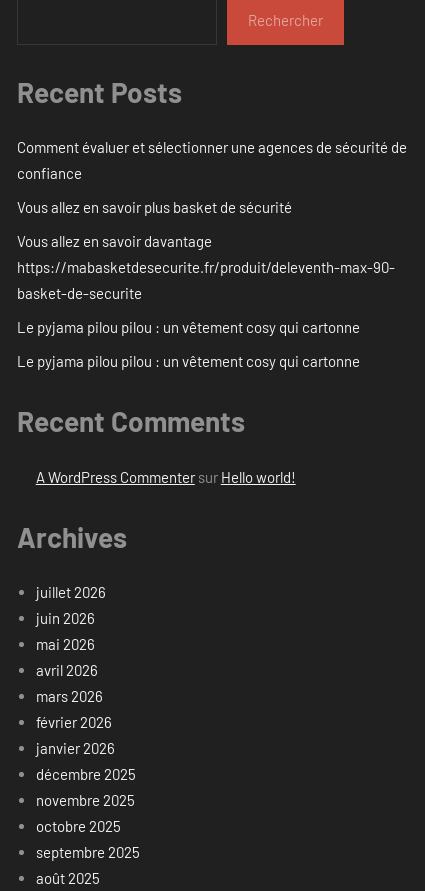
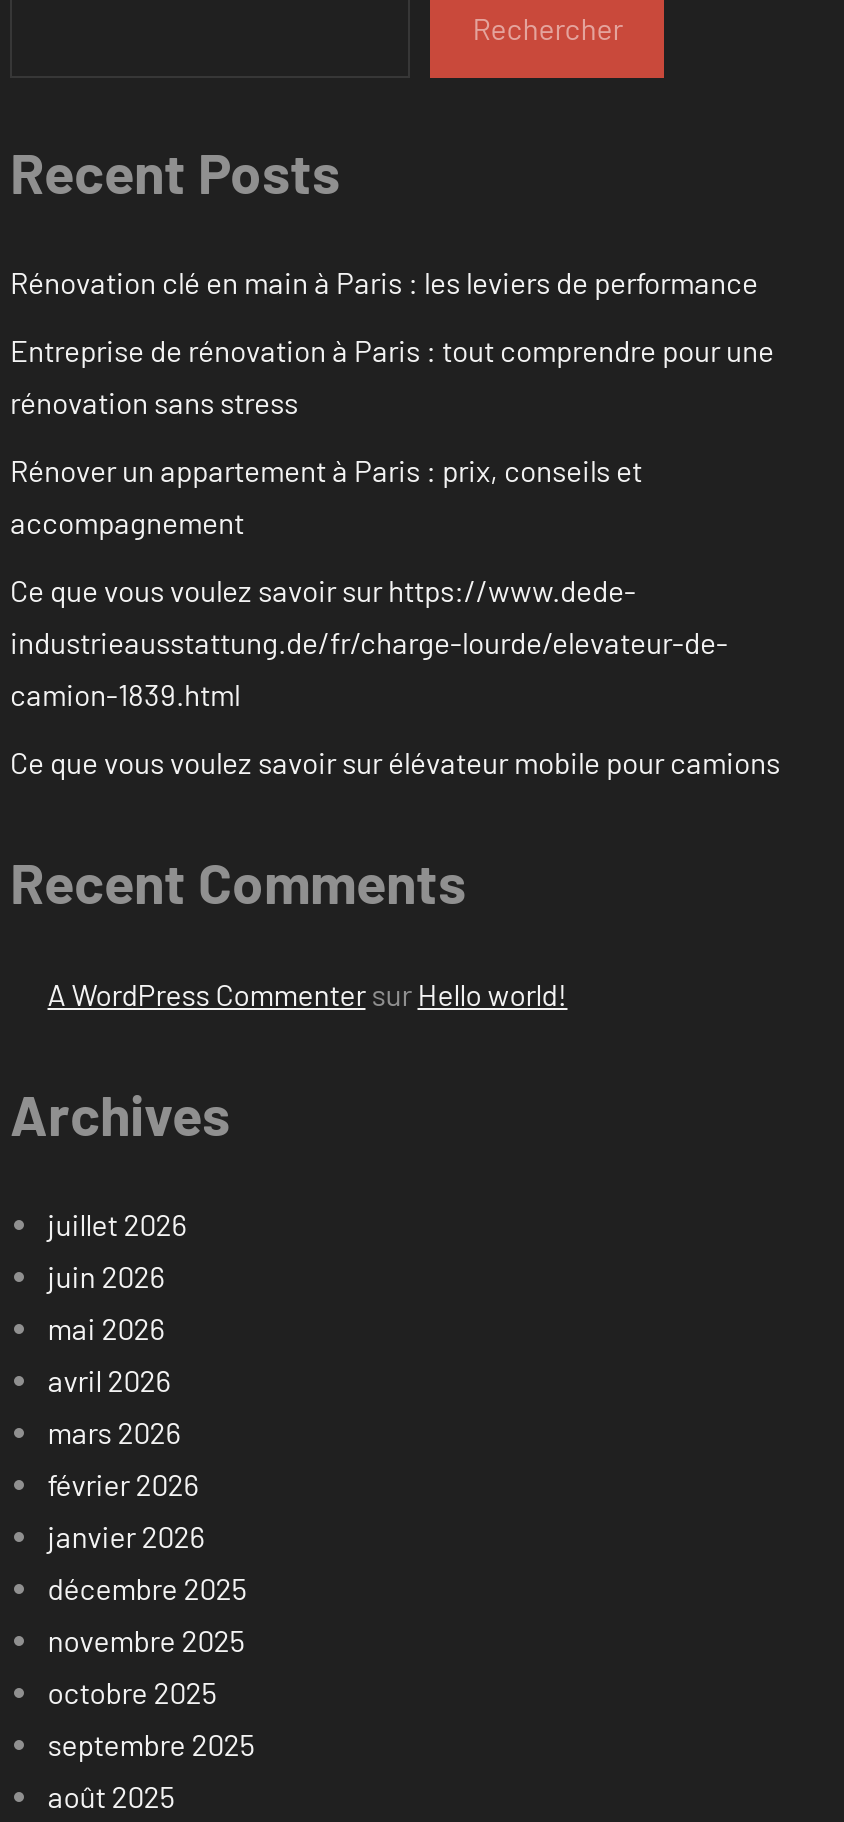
- Comment évaluer et sélectionner une agences de sécurité de
- confiance
+ Rénovation clé en main à Paris : les leviers de performance

- Vous allez en savoir plus basket de sécurité
+ Entreprise de rénovation à Paris : tout comprendre pour une
+ rénovation sans stress

- Vous allez en savoir davantage
- https://mabasketdesecurite.fr/produit/deleventh-max-90-
- basket-de-securite
+ Rénover un appartement à Paris : prix, conseils et
+ accompagnement

- Le pyjama pilou pilou : un vêtement cosy qui cartonne
+ Ce que vous voulez savoir sur https://www.dede-
+ industrieausstattung.de/fr/charge-lourde/elevateur-de-
+ camion-1839.html

- Le pyjama pilou pilou : un vêtement cosy qui cartonne
+ Ce que vous voulez savoir sur élévateur mobile pour camions
